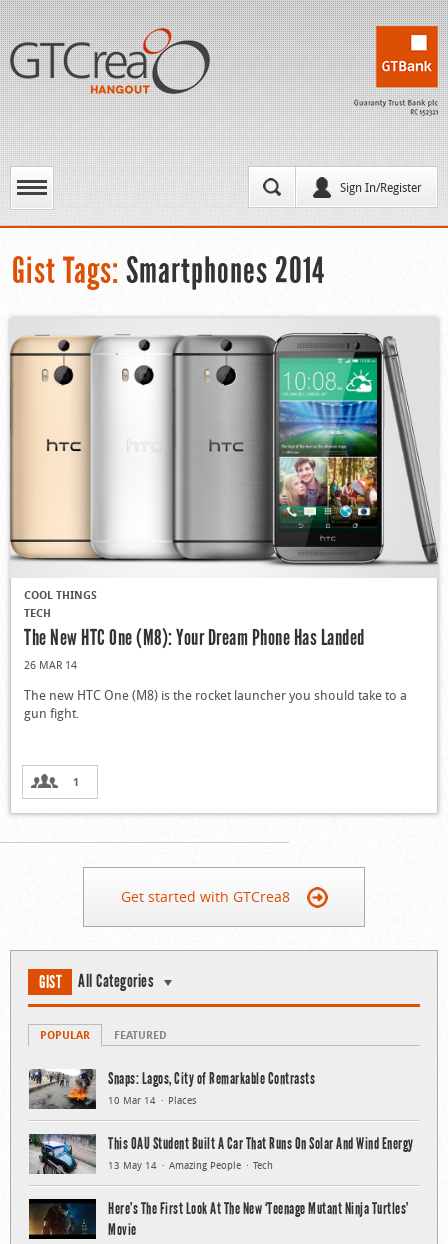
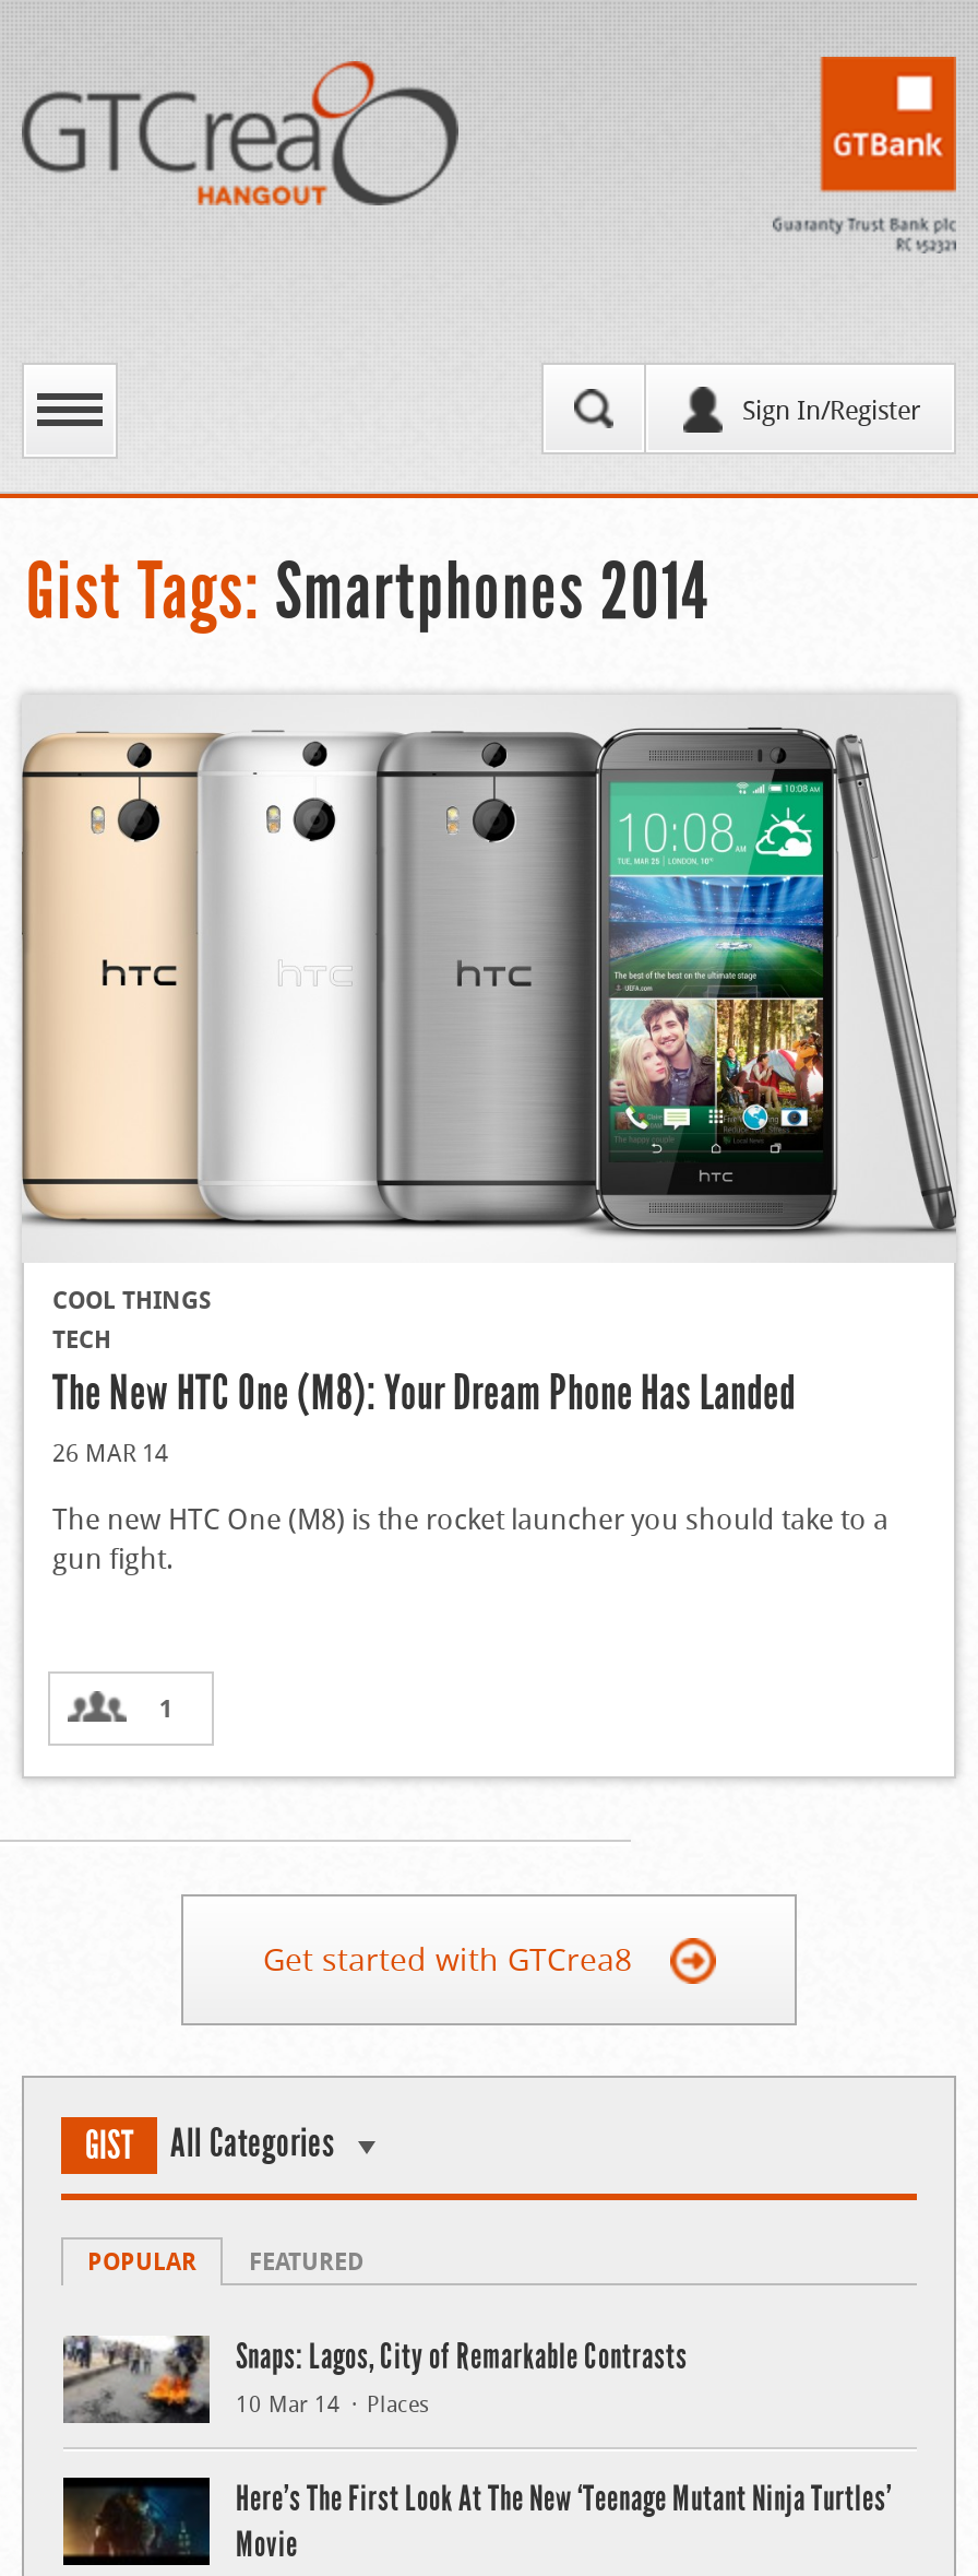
- [image]
- This OAU Student Built A Car That Runs On Solar And Wind Energy
- 13 May 14
- Amazing People
- Tech
